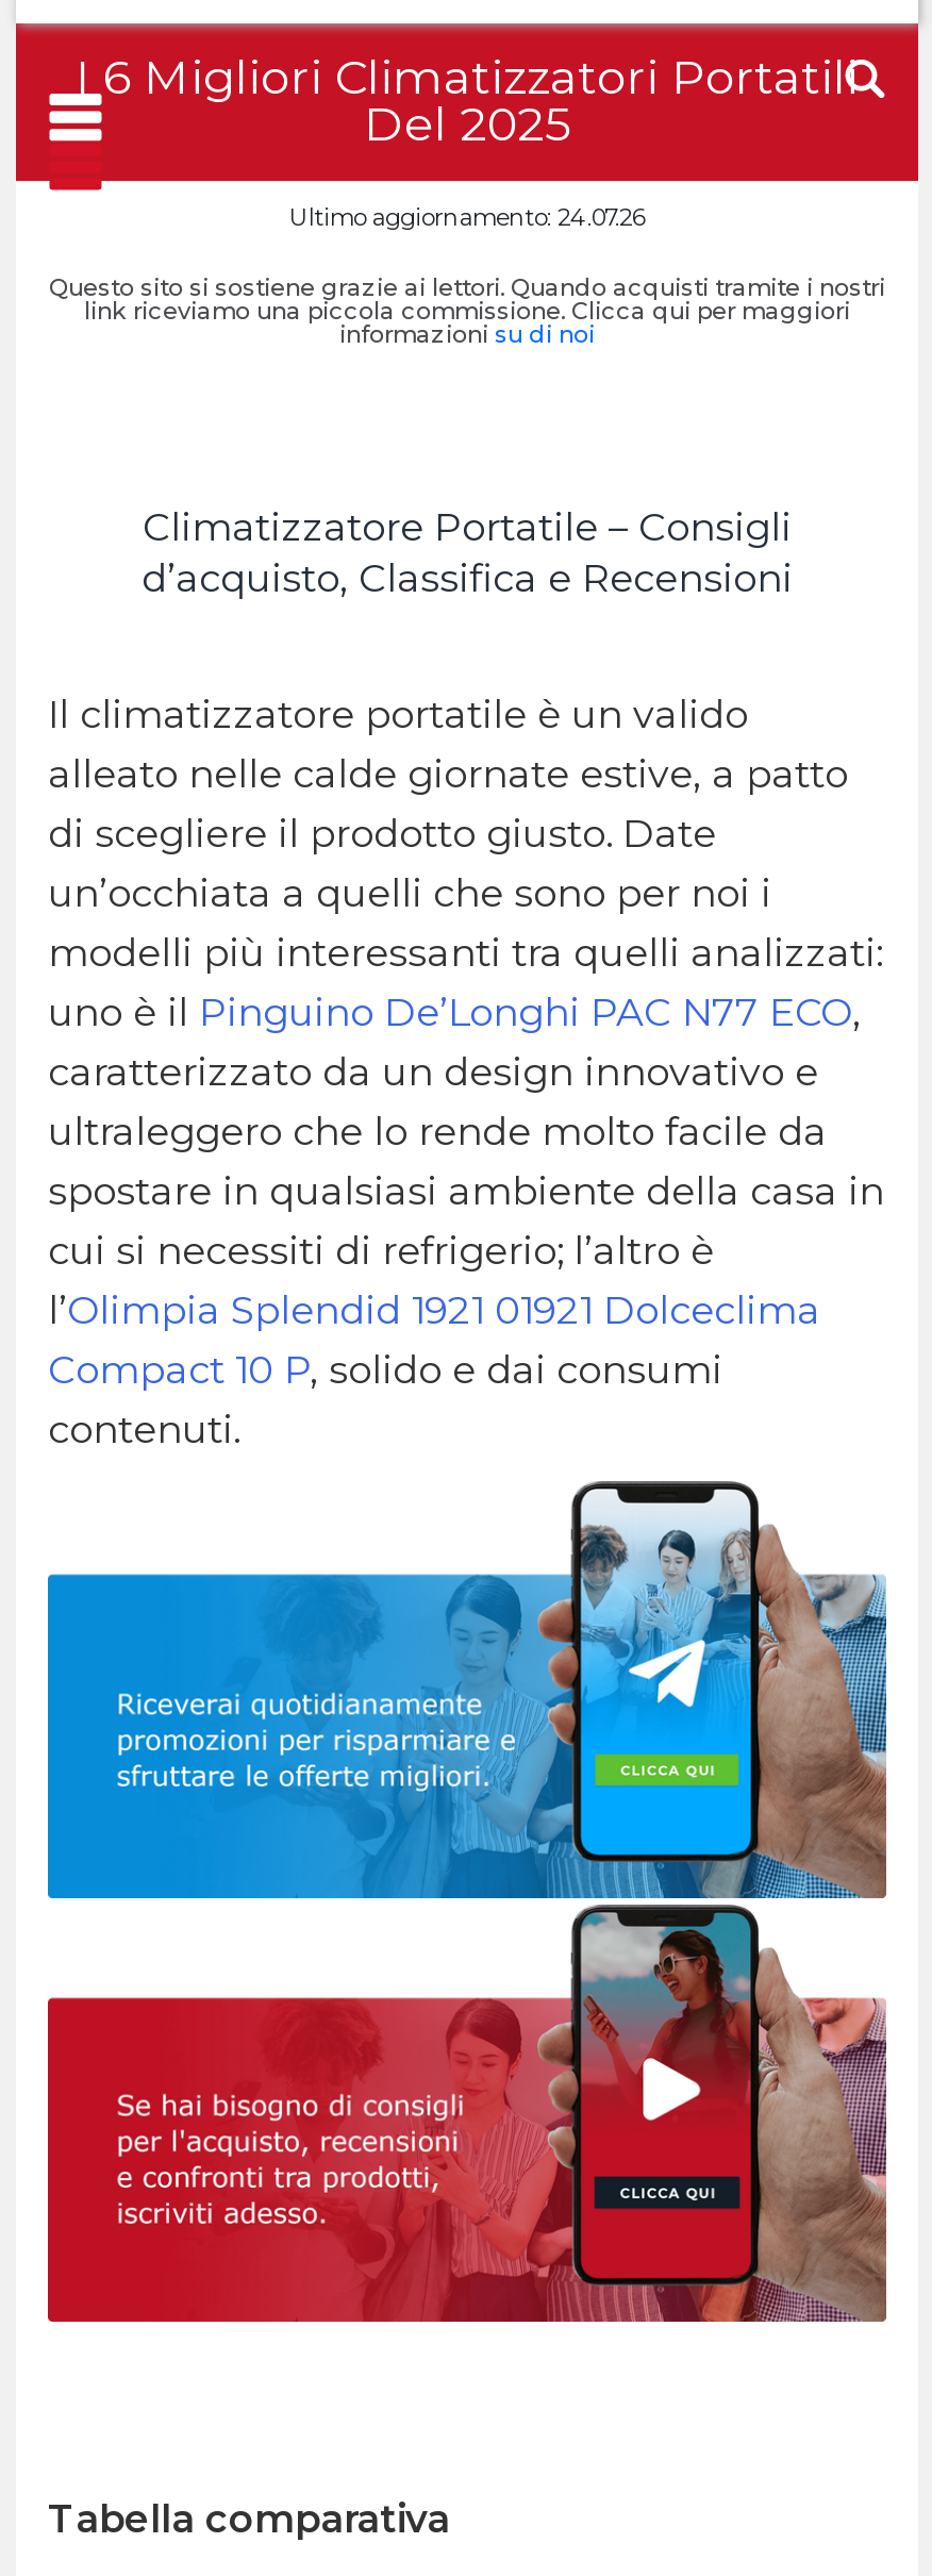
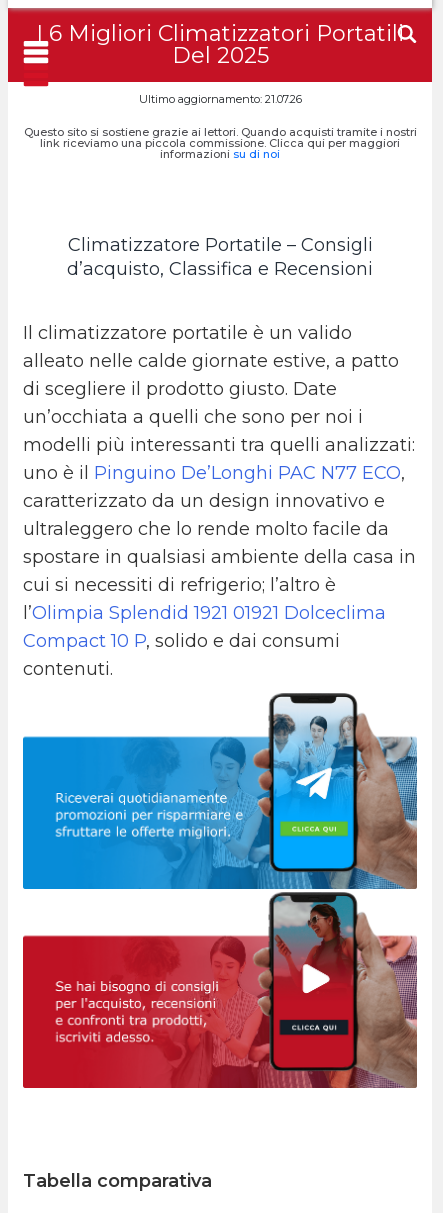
- Ultimo aggiornamento: 24.07.26
+ Ultimo aggiornamento: 21.07.26
